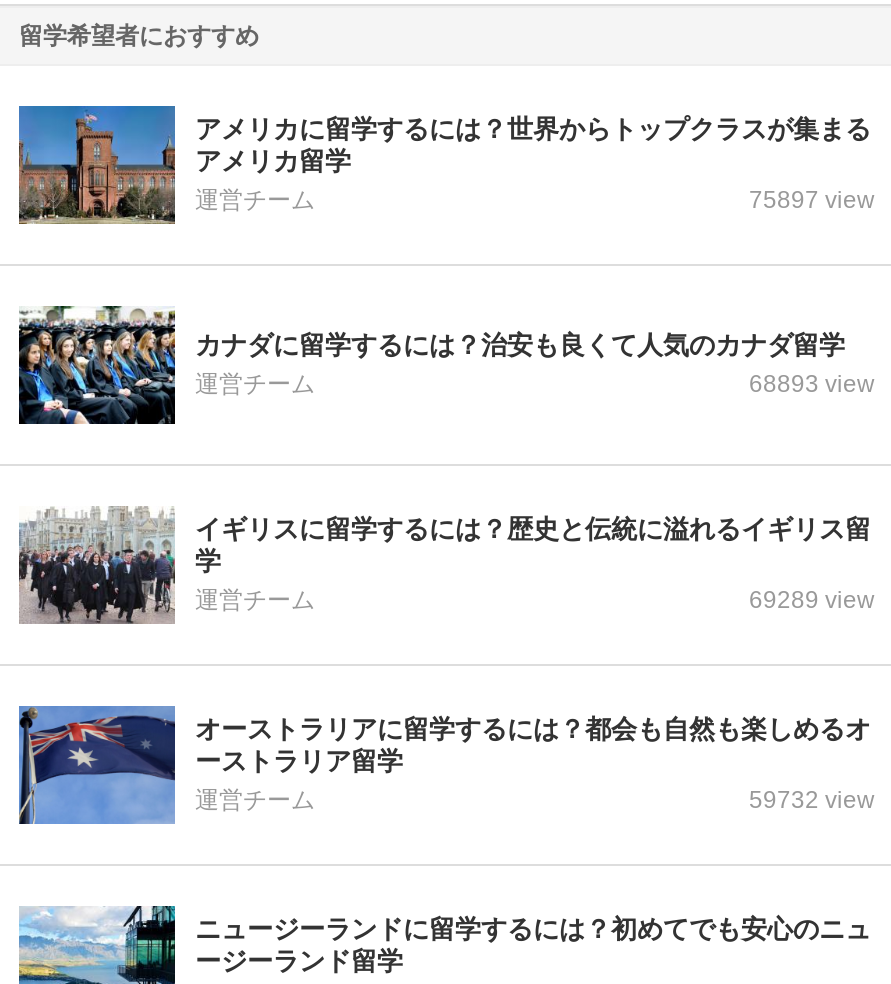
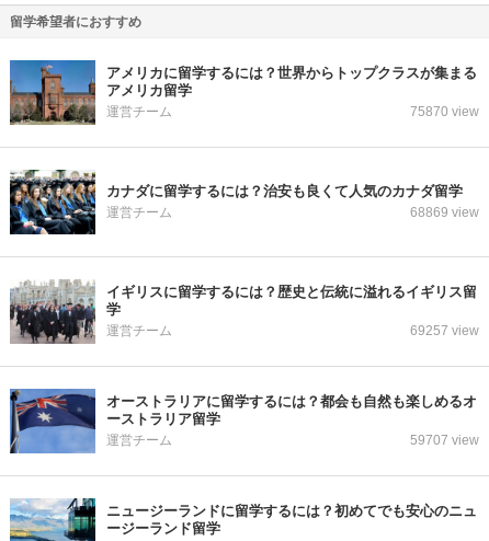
- 75897 view
+ 75870 view

- 68893 view
+ 68869 view

- 69289 view
+ 69257 view

- 59732 view
+ 59707 view
